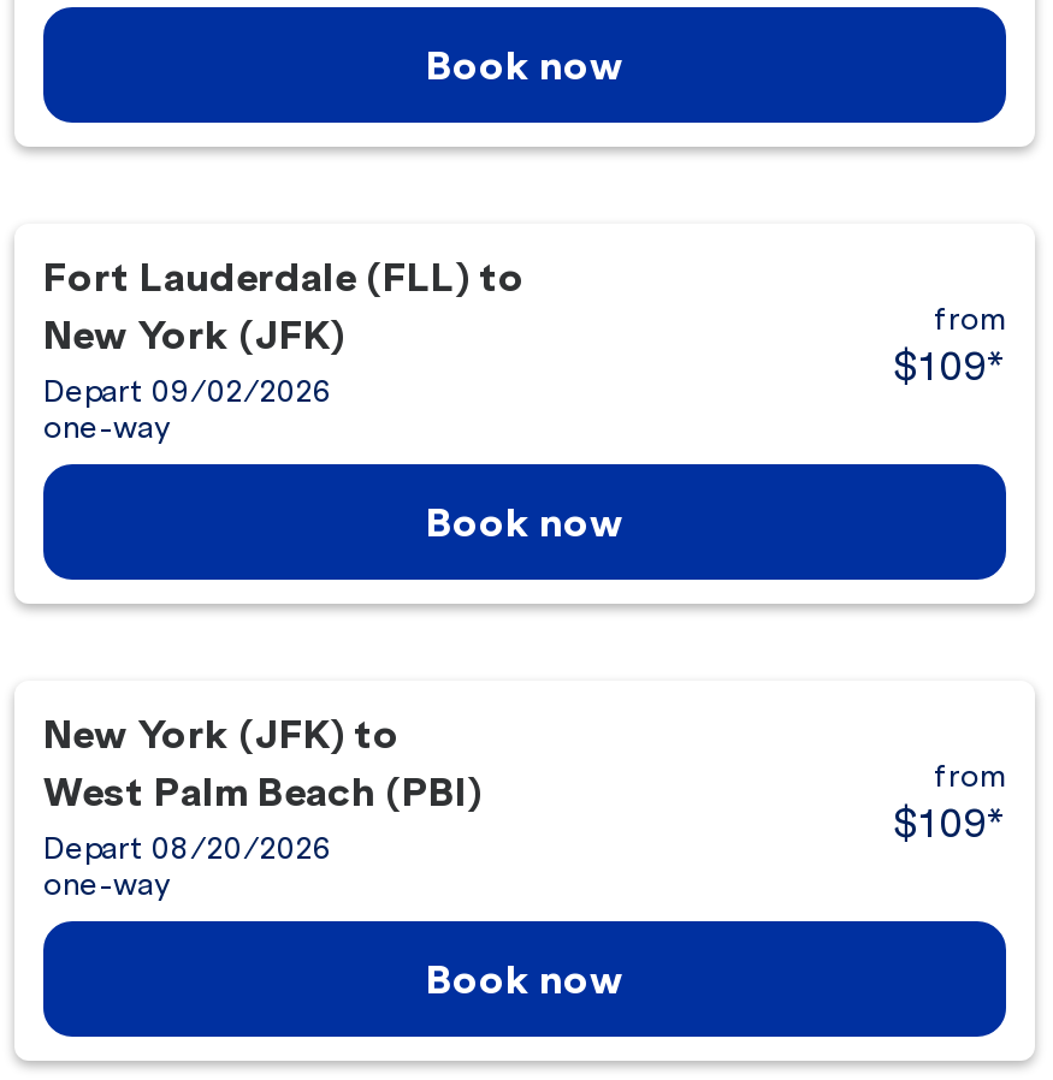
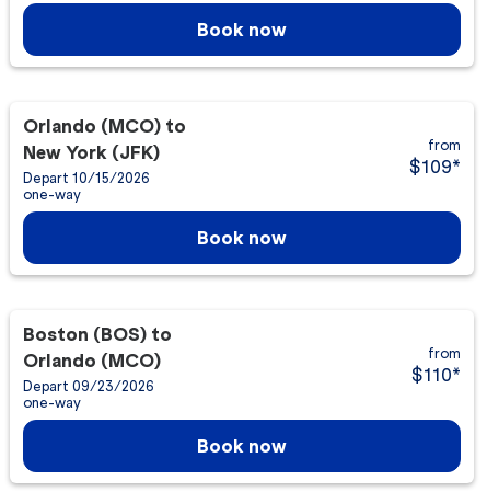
- Fort Lauderdale (FLL) to
+ Orlando (MCO) to

- Depart 09/02/2026
+ Depart 10/15/2026

- New York (JFK) to
- West Palm Beach (PBI)
- Depart 08/20/2026
+ Boston (BOS) to
+ Orlando (MCO)
+ Depart 09/23/2026

- $109*
+ $110*
